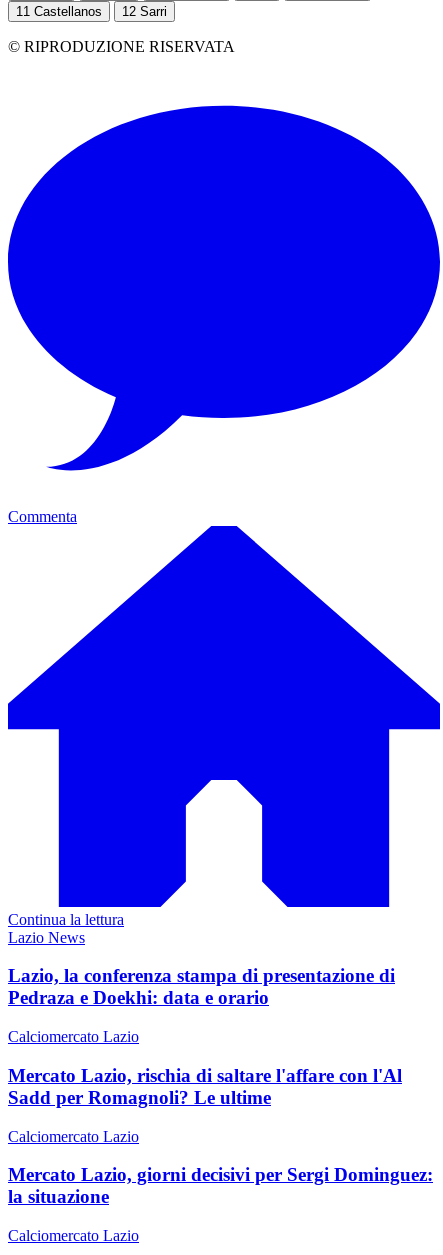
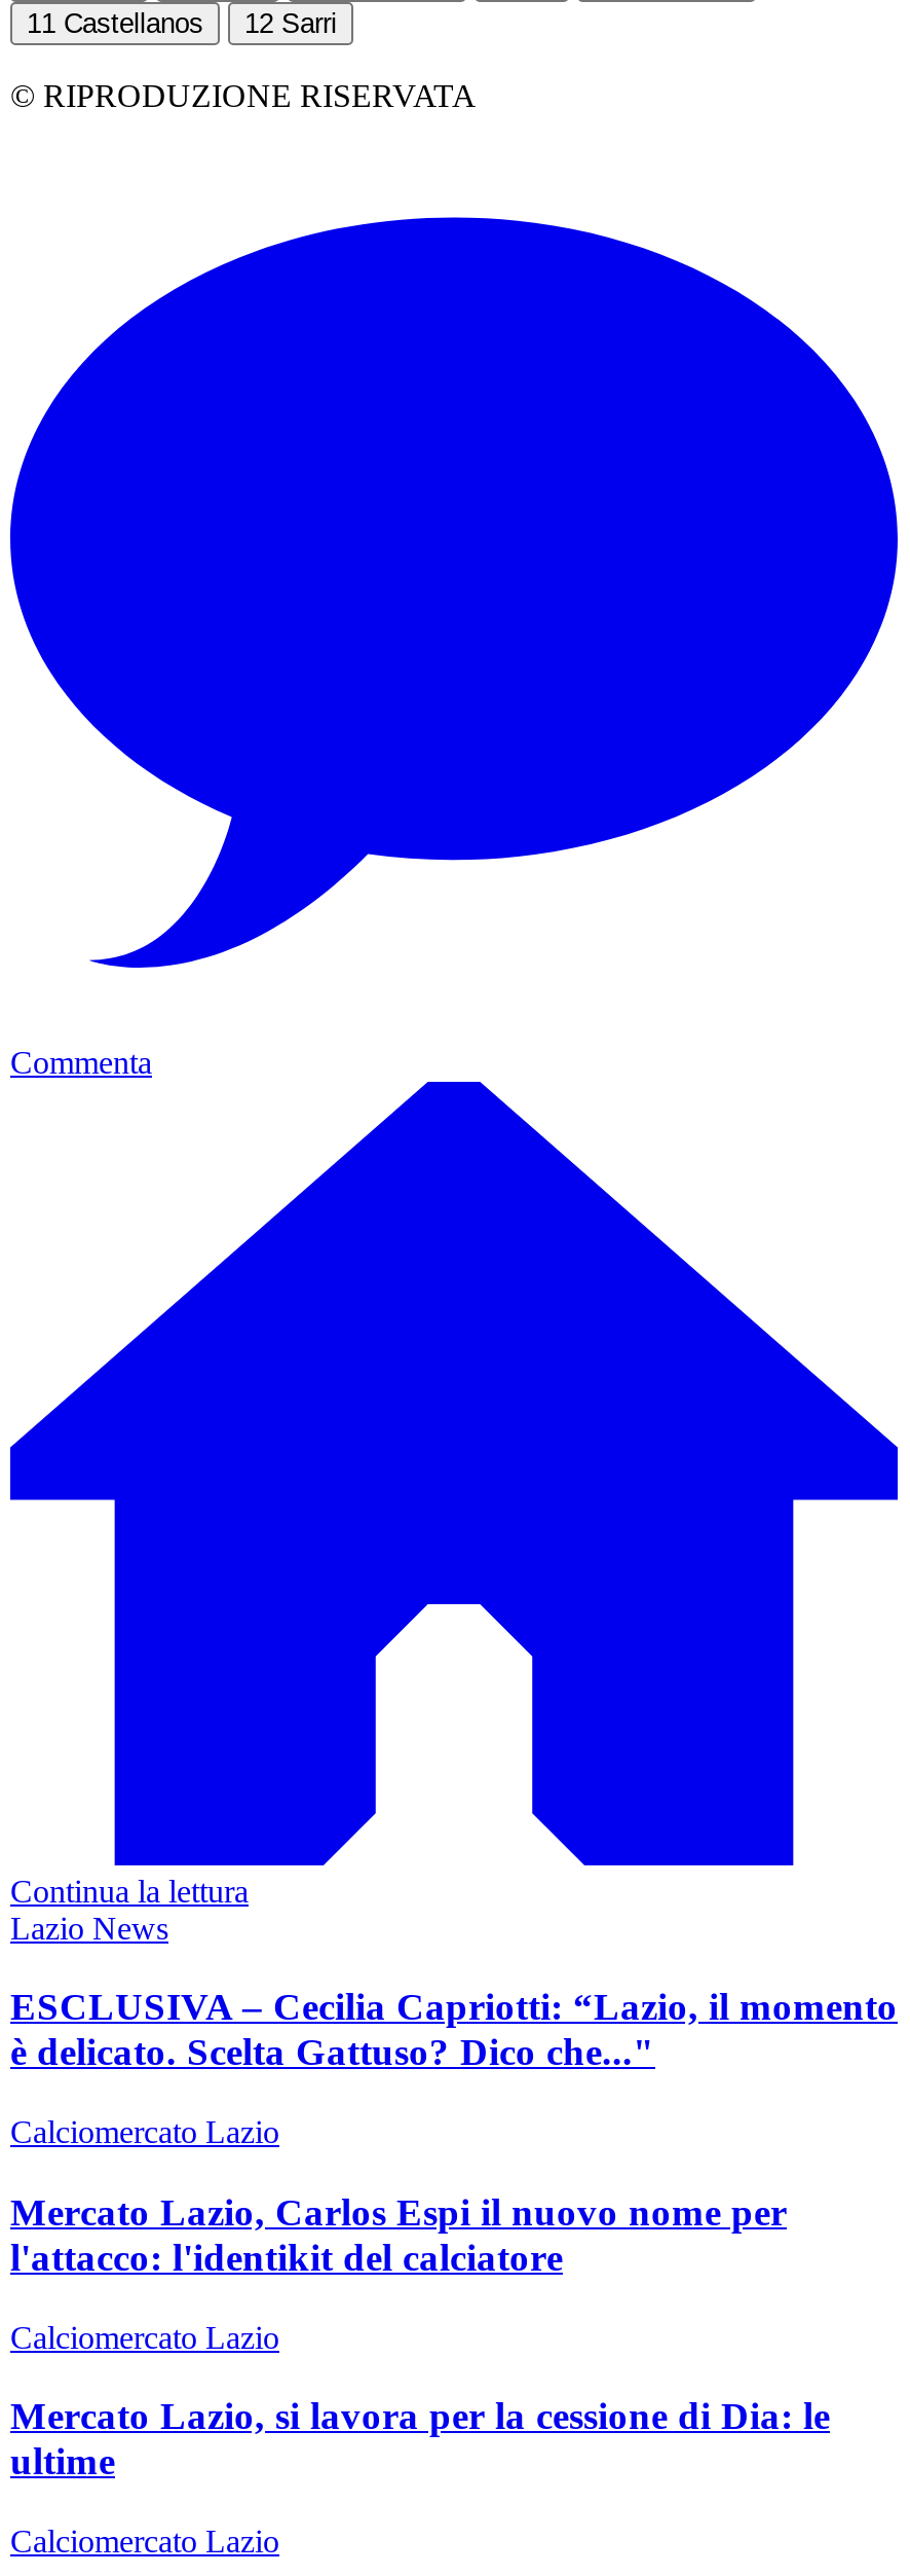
- Lazio, la conferenza stampa di presentazione di
- Pedraza e Doekhi: data e orario
+ ESCLUSIVA – Cecilia Capriotti: “Lazio, il momento
+ è delicato. Scelta Gattuso? Dico che..."

- Mercato Lazio, rischia di saltare l'affare con l'Al
- Sadd per Romagnoli? Le ultime
+ Mercato Lazio, Carlos Espi il nuovo nome per
+ l'attacco: l'identikit del calciatore

- Mercato Lazio, giorni decisivi per Sergi Dominguez:
- la situazione
+ Mercato Lazio, si lavora per la cessione di Dia: le
+ ultime
